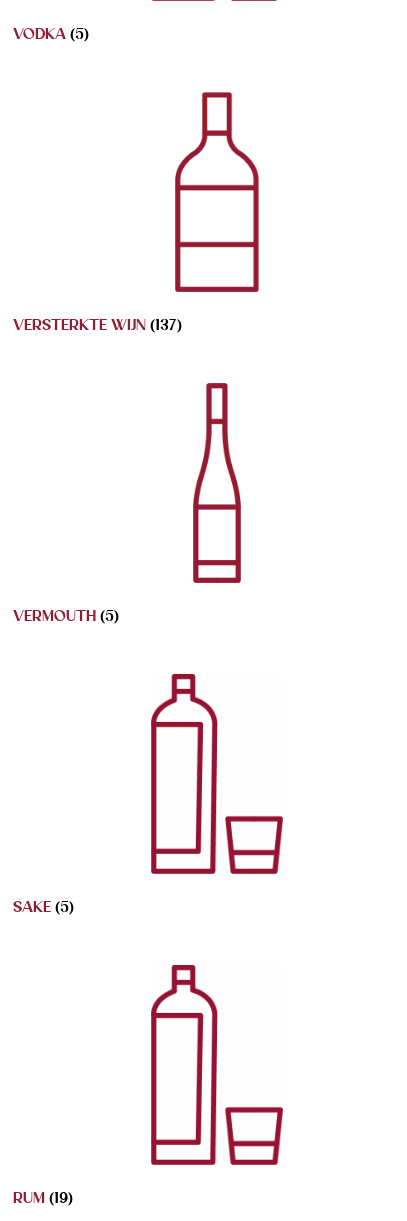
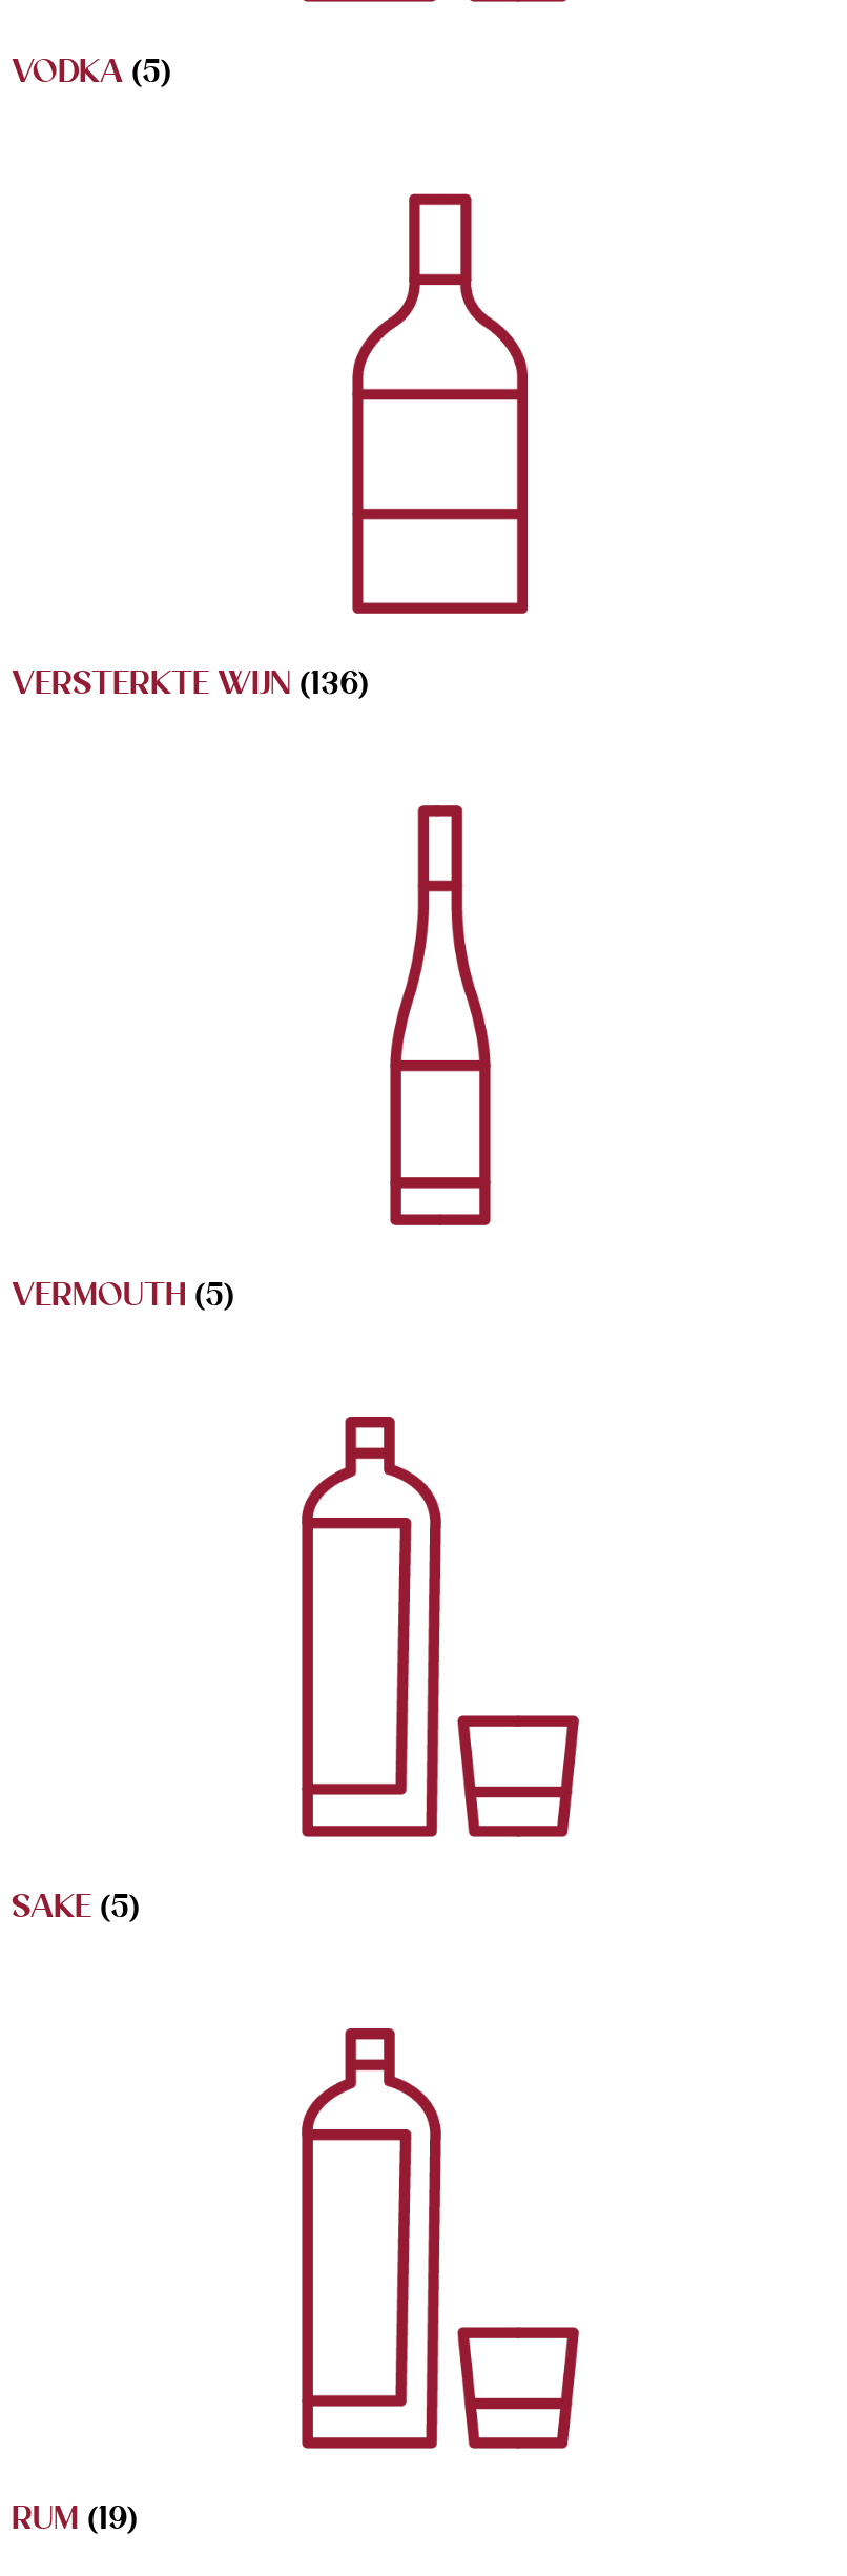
- VERSTERKTE WIJN (137)
+ VERSTERKTE WIJN (136)
